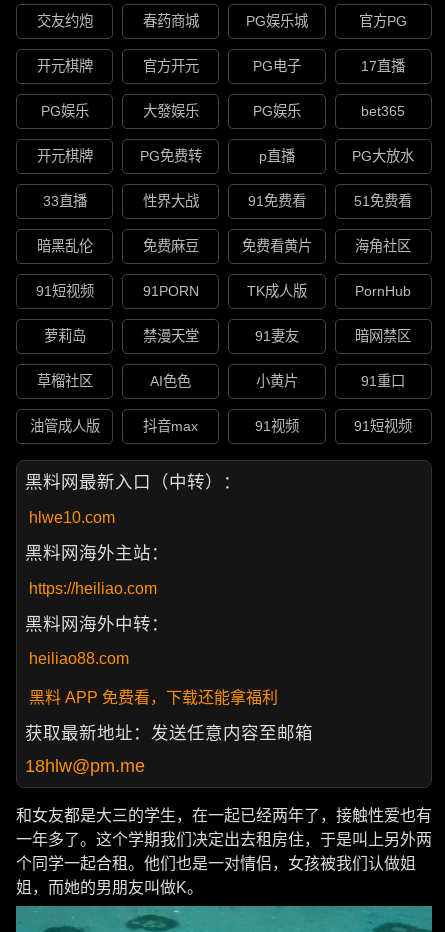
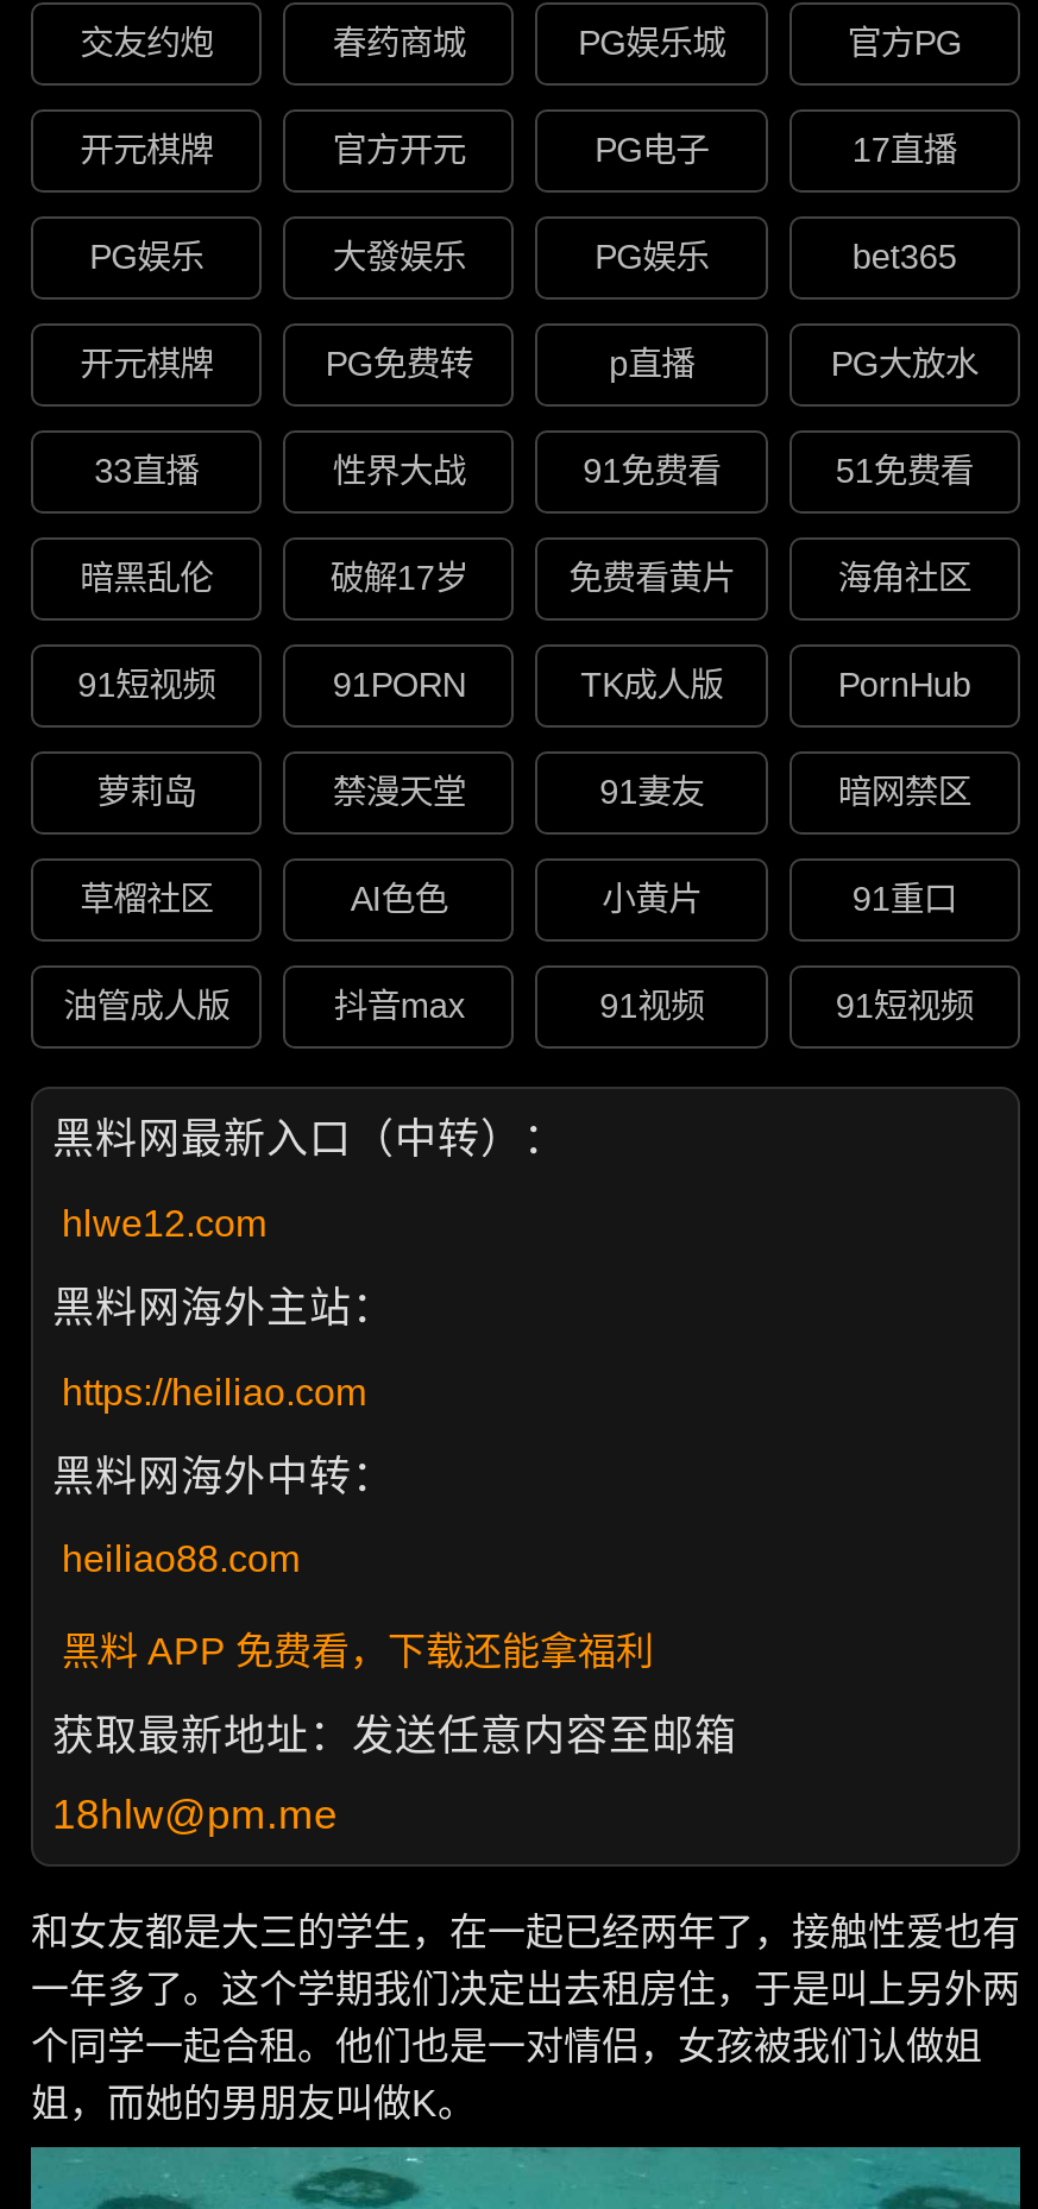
- 免费麻豆
+ 破解17岁

- hlwe10.com
+ hlwe12.com
